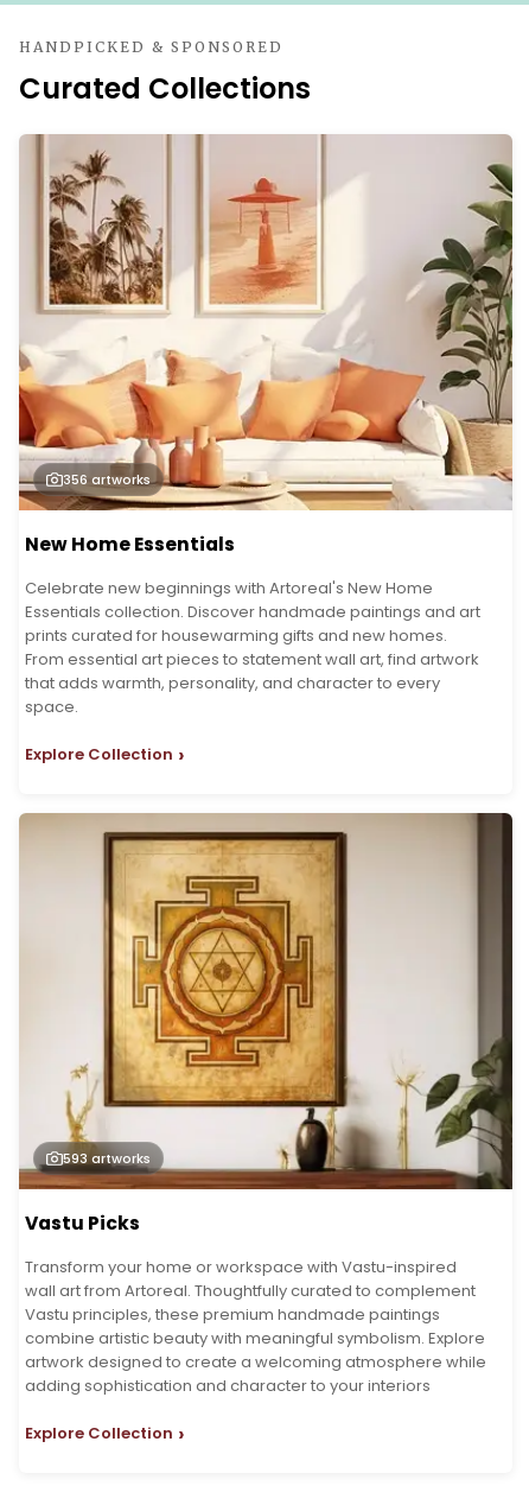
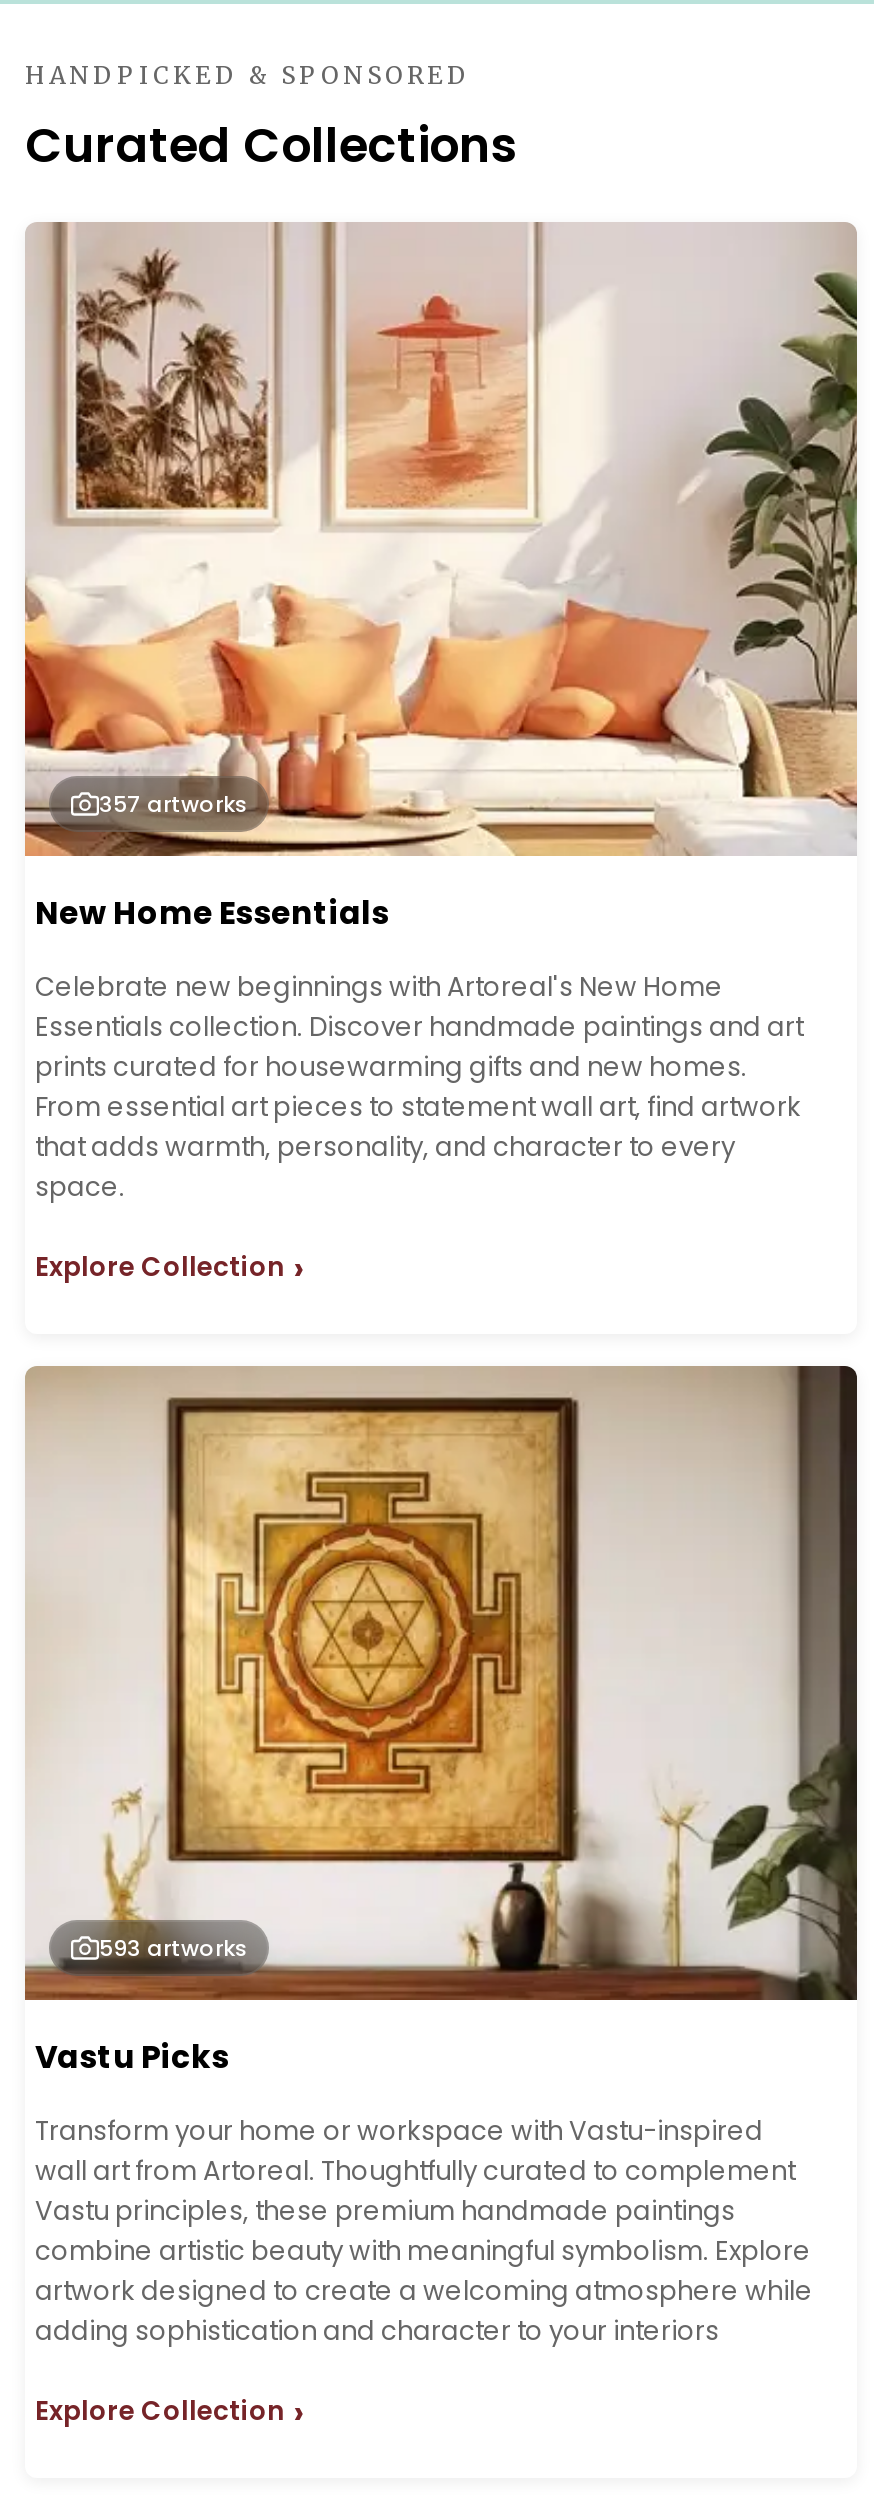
- 356 artworks
+ 357 artworks
